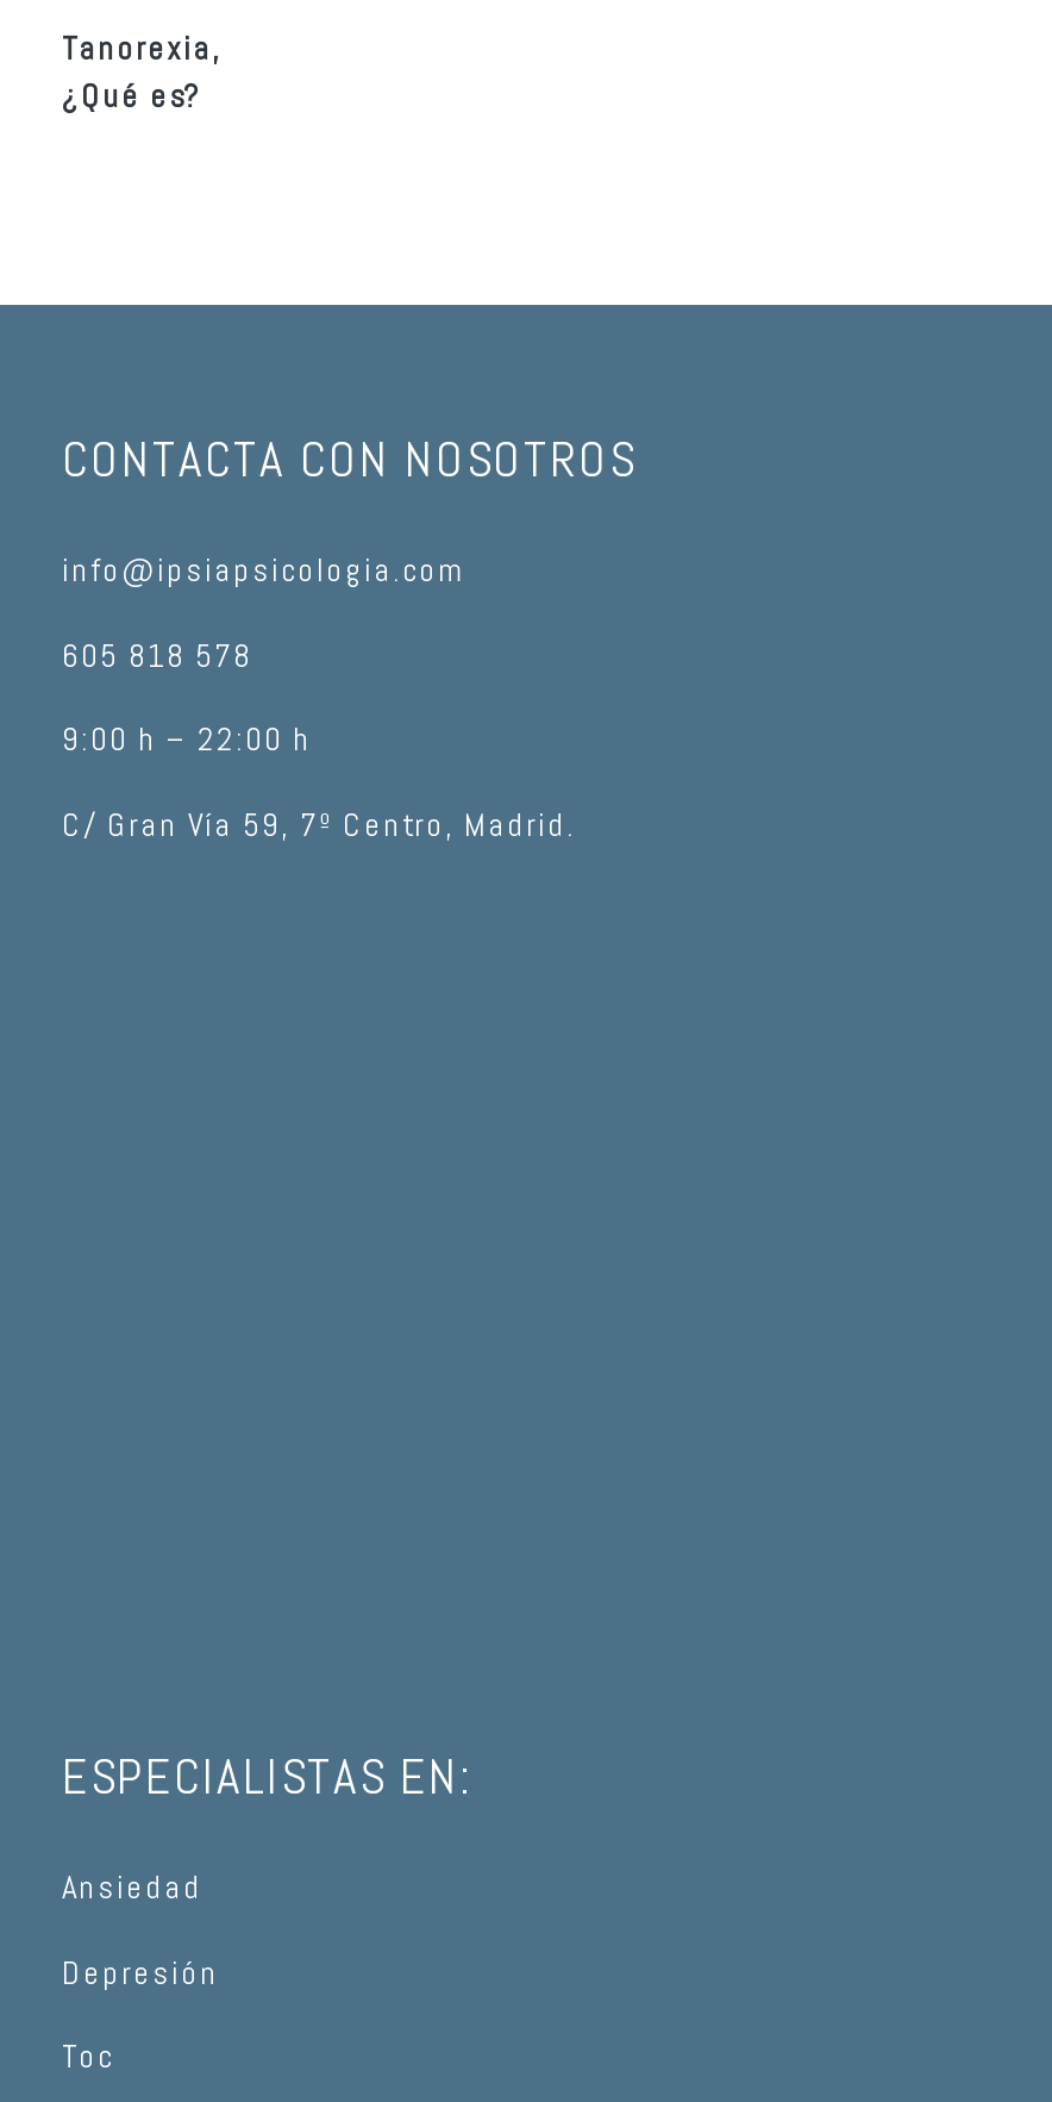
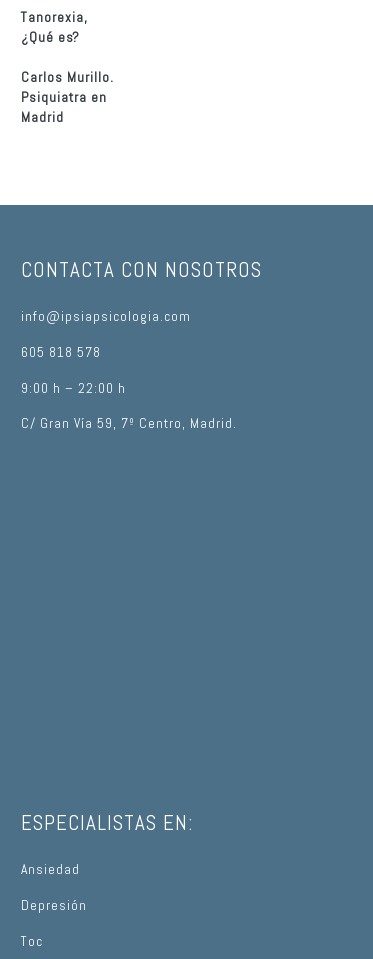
+ Carlos Murillo.
+ Psiquiatra en
+ Madrid
